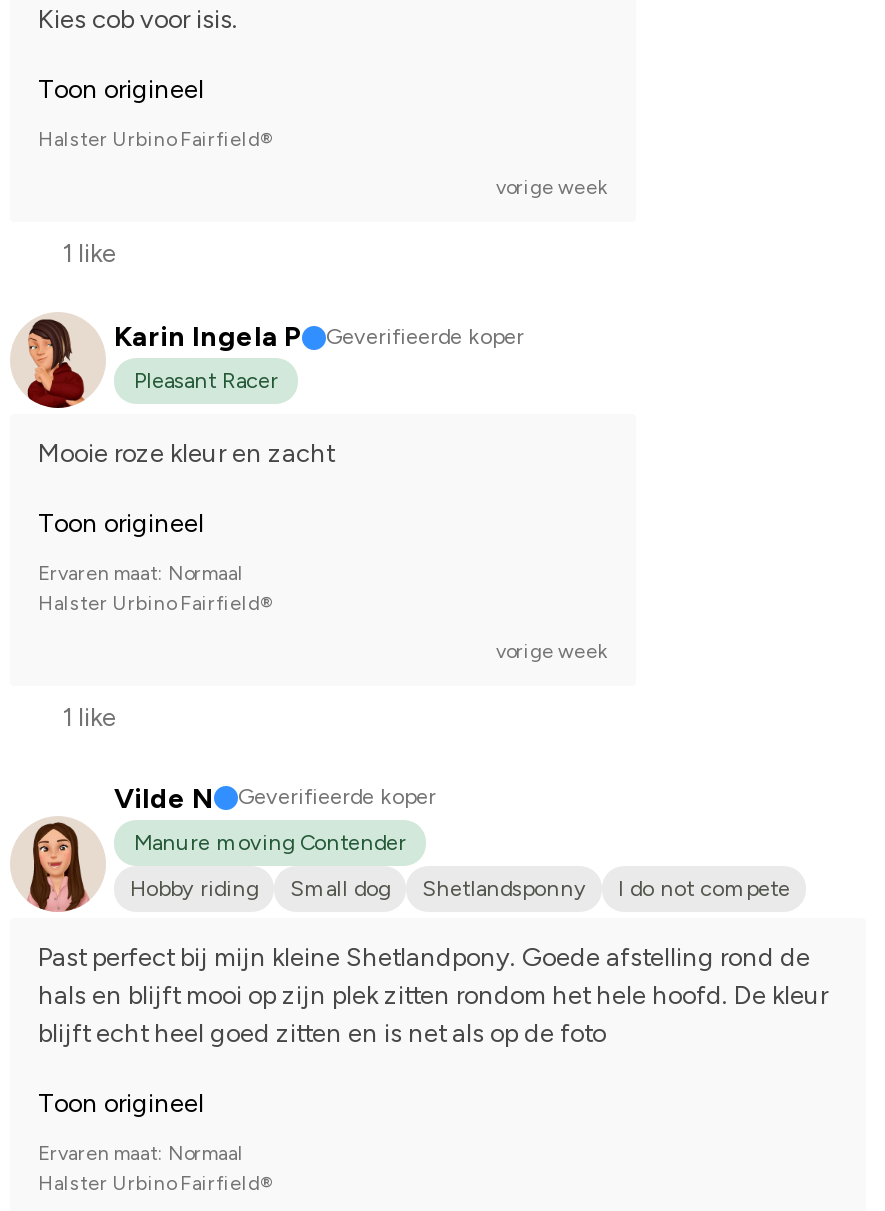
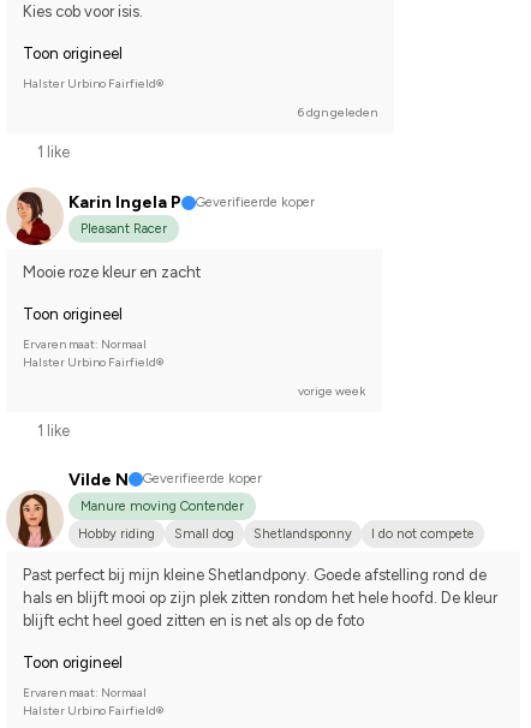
- vorige week
+ 6 dgn geleden
